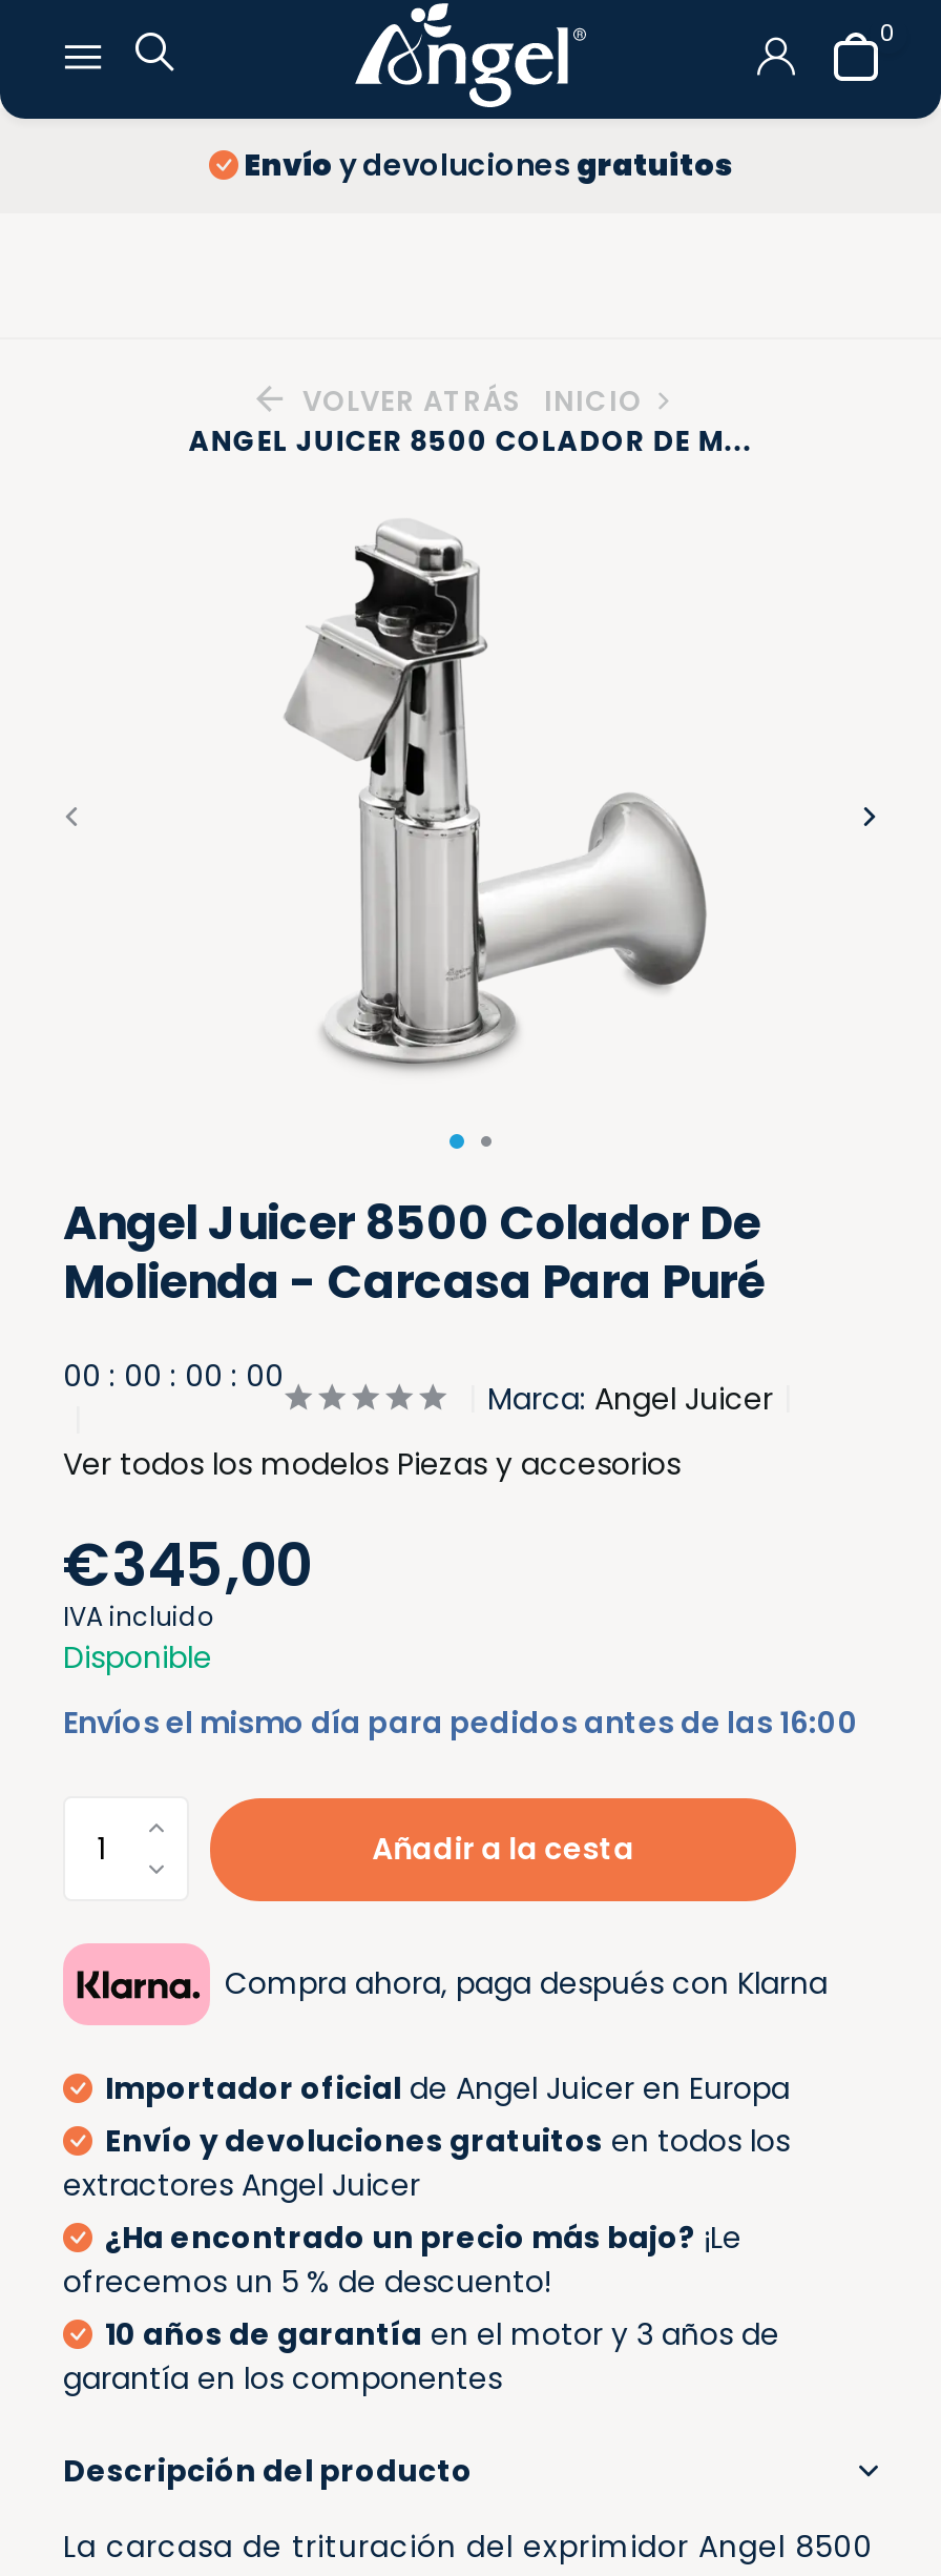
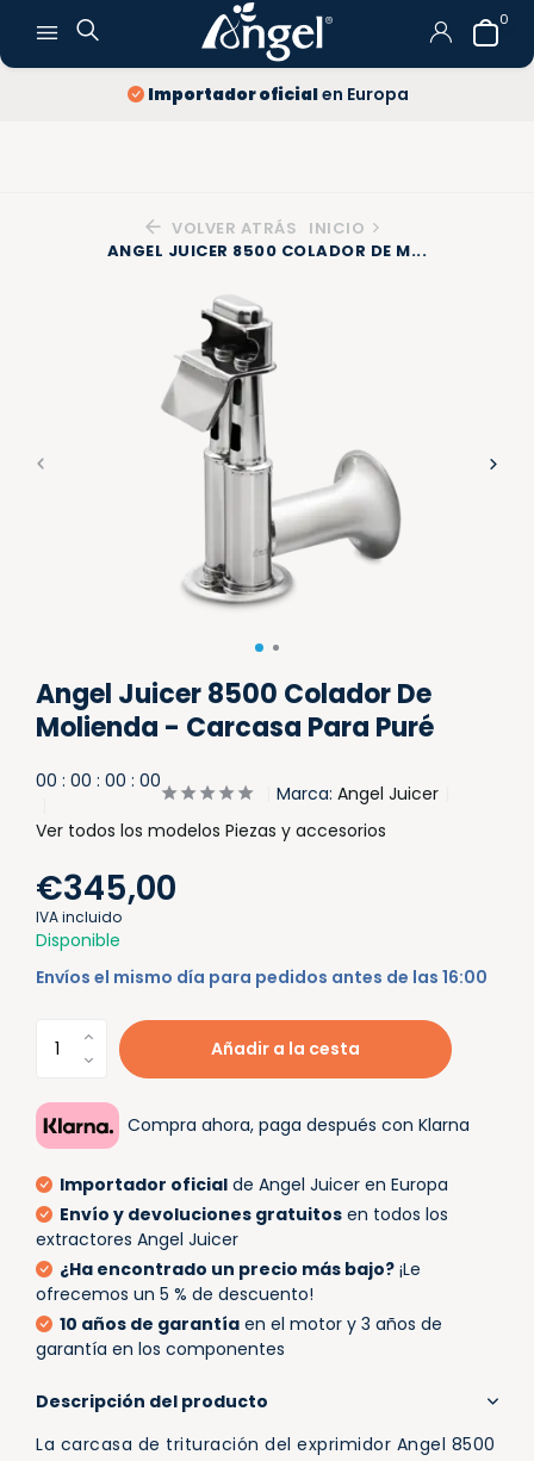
- Envío y devoluciones gratuitos
+ Importador oficial en Europa
